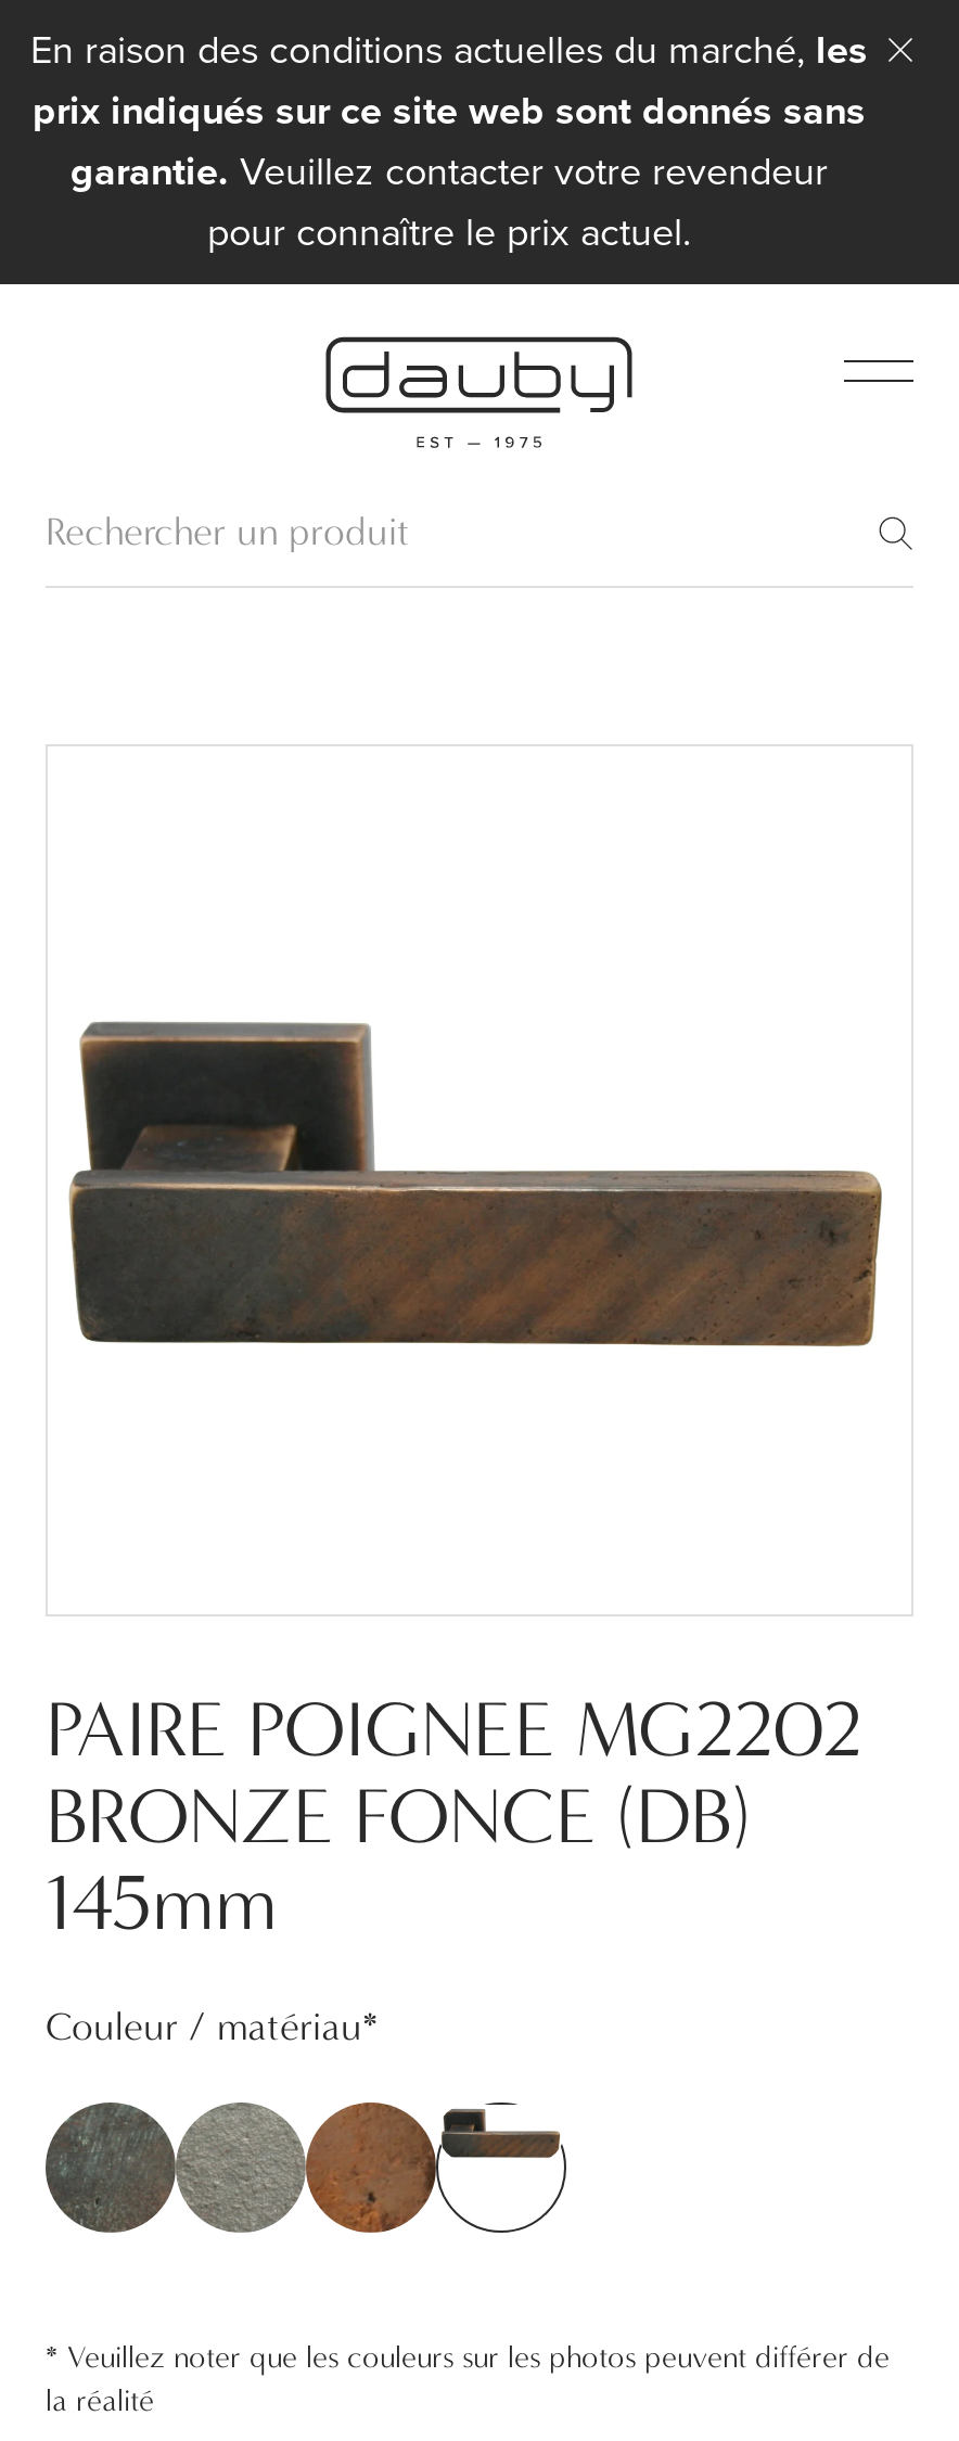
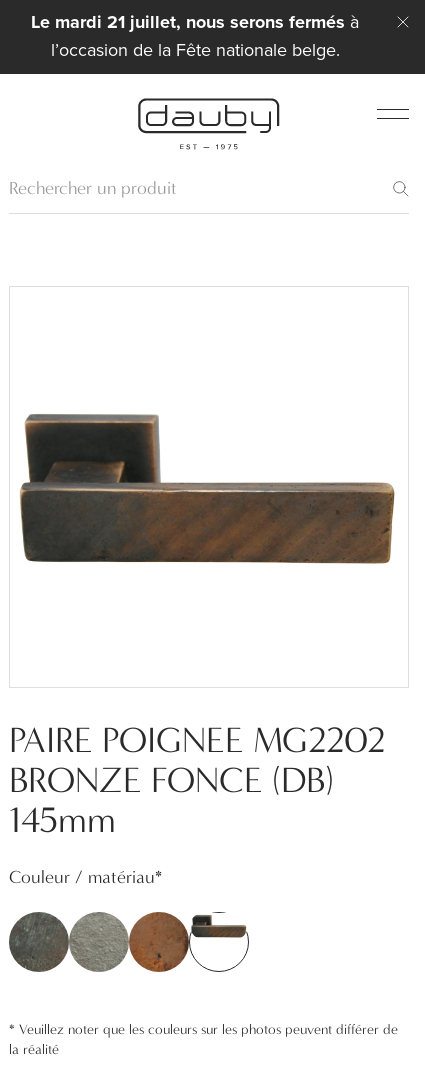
- En raison des conditions actuelles du marché, les
- prix indiqués sur ce site web sont donnés sans
- garantie. Veuillez contacter votre revendeur
- pour connaître le prix actuel.
+ Le mardi 21 juillet, nous serons fermés à
+ l’occasion de la Fête nationale belge.
